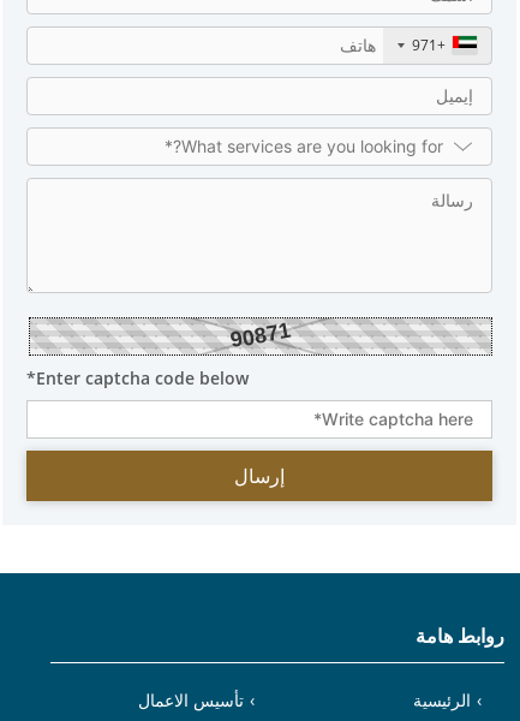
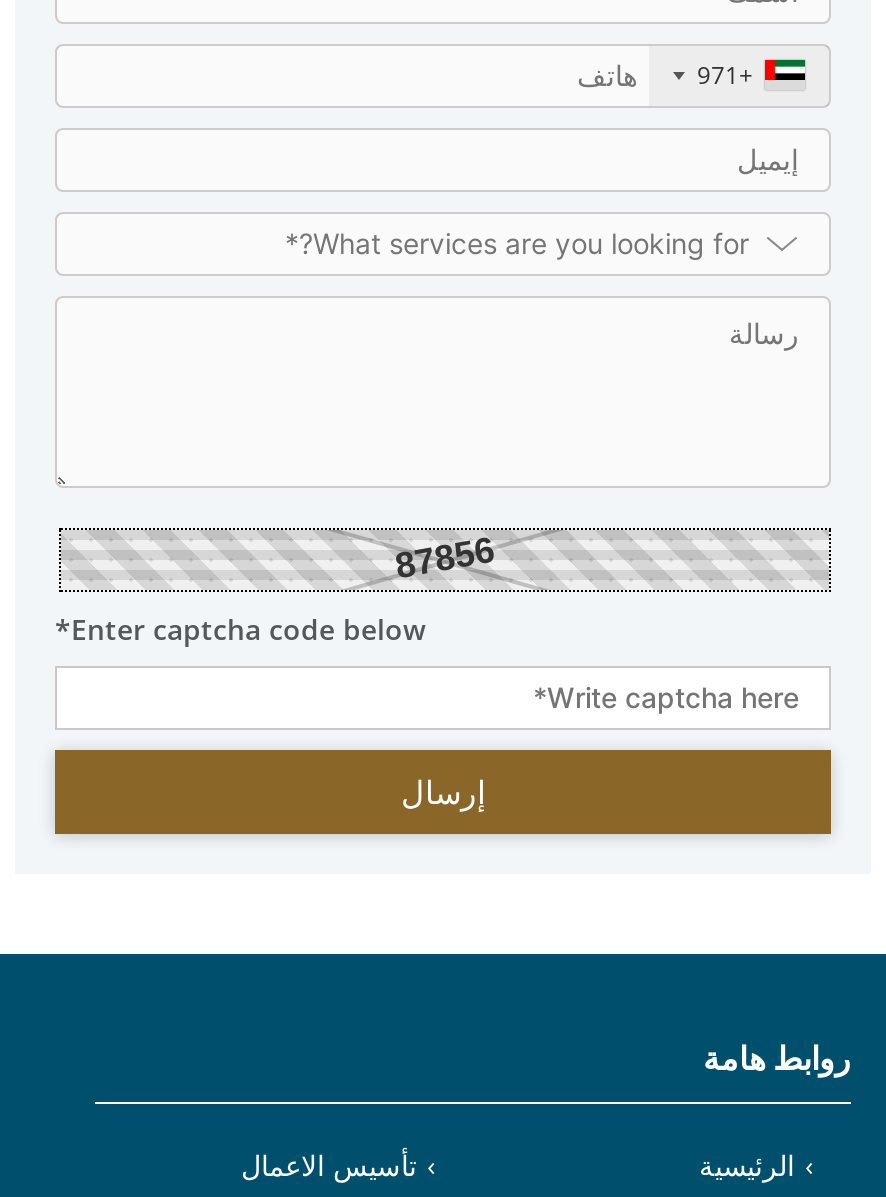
- 90871
+ 87856
